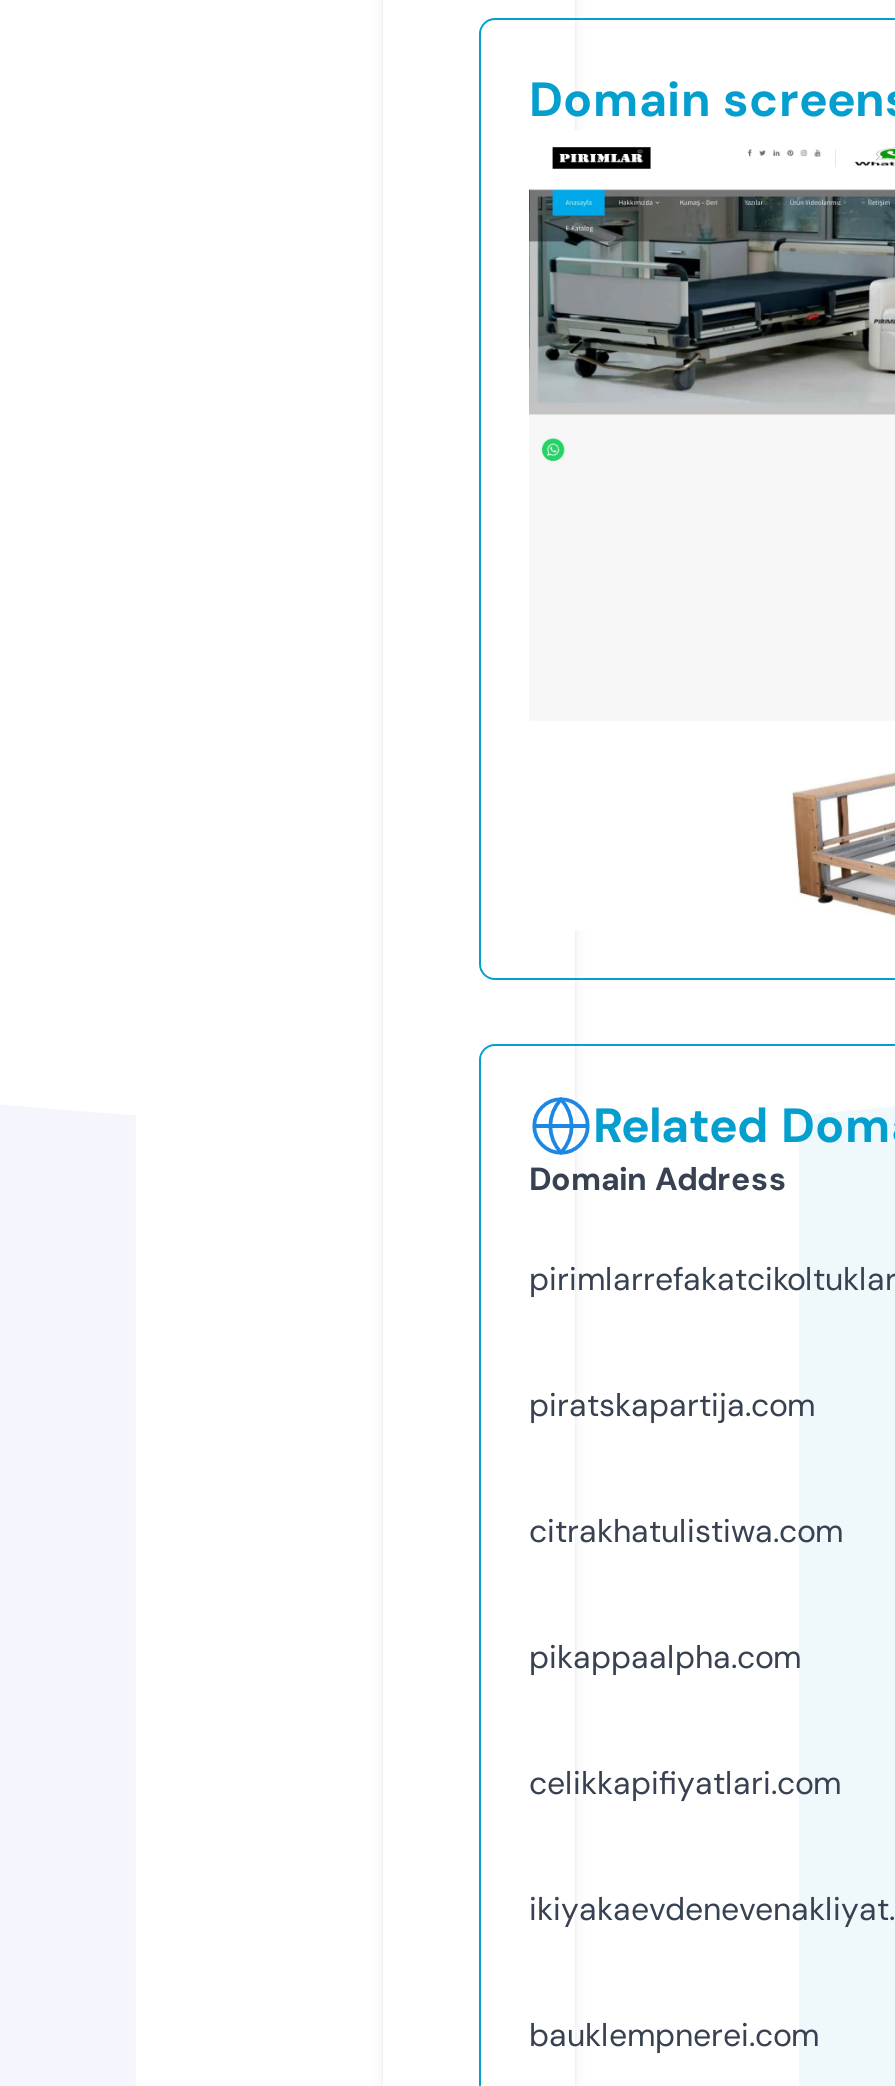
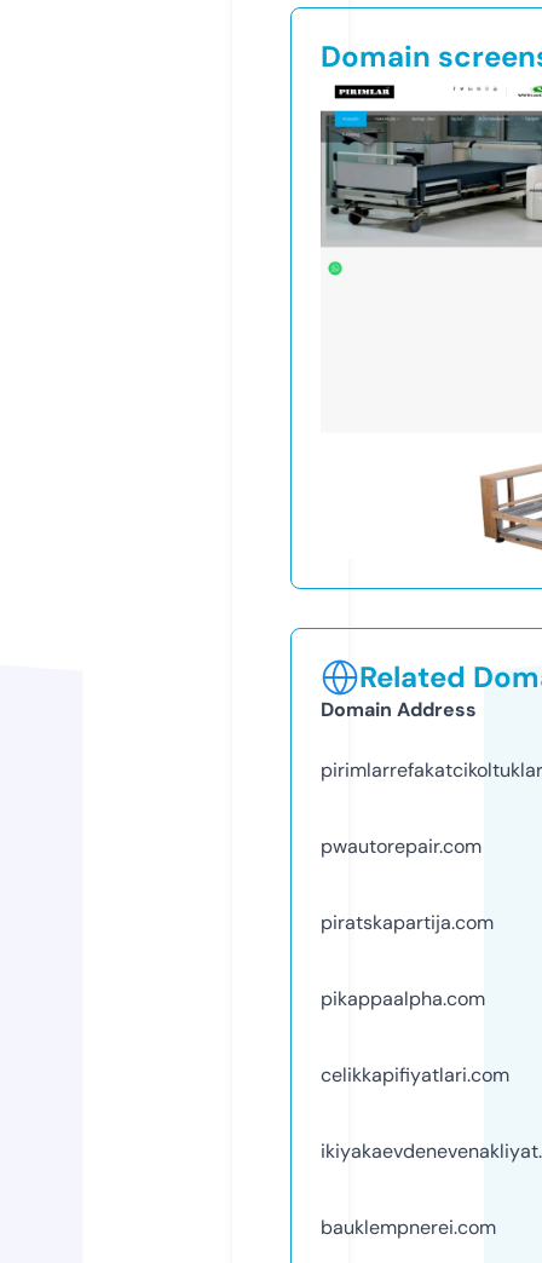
+ pwautorepair.com

moved down: piratskapartija.com

- citrakhatulistiwa.com
